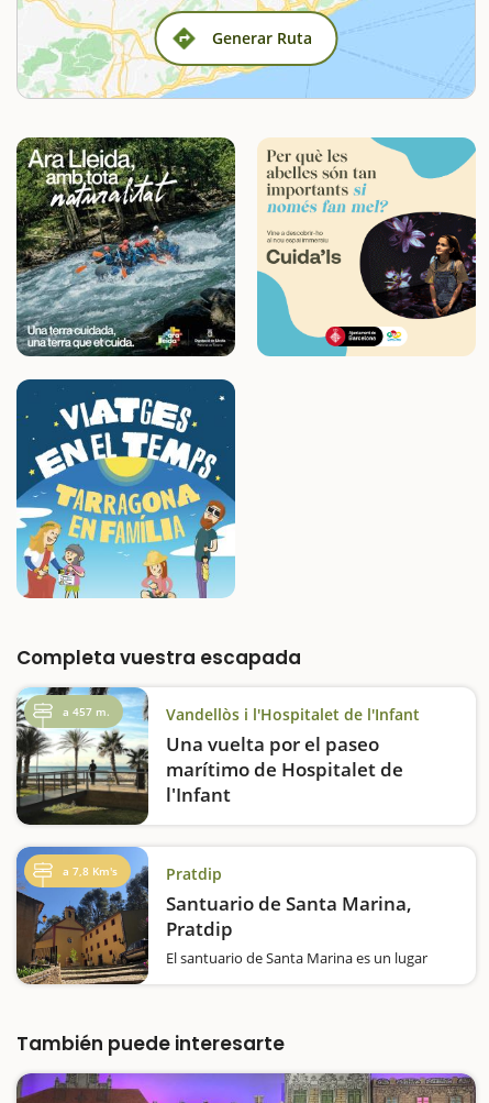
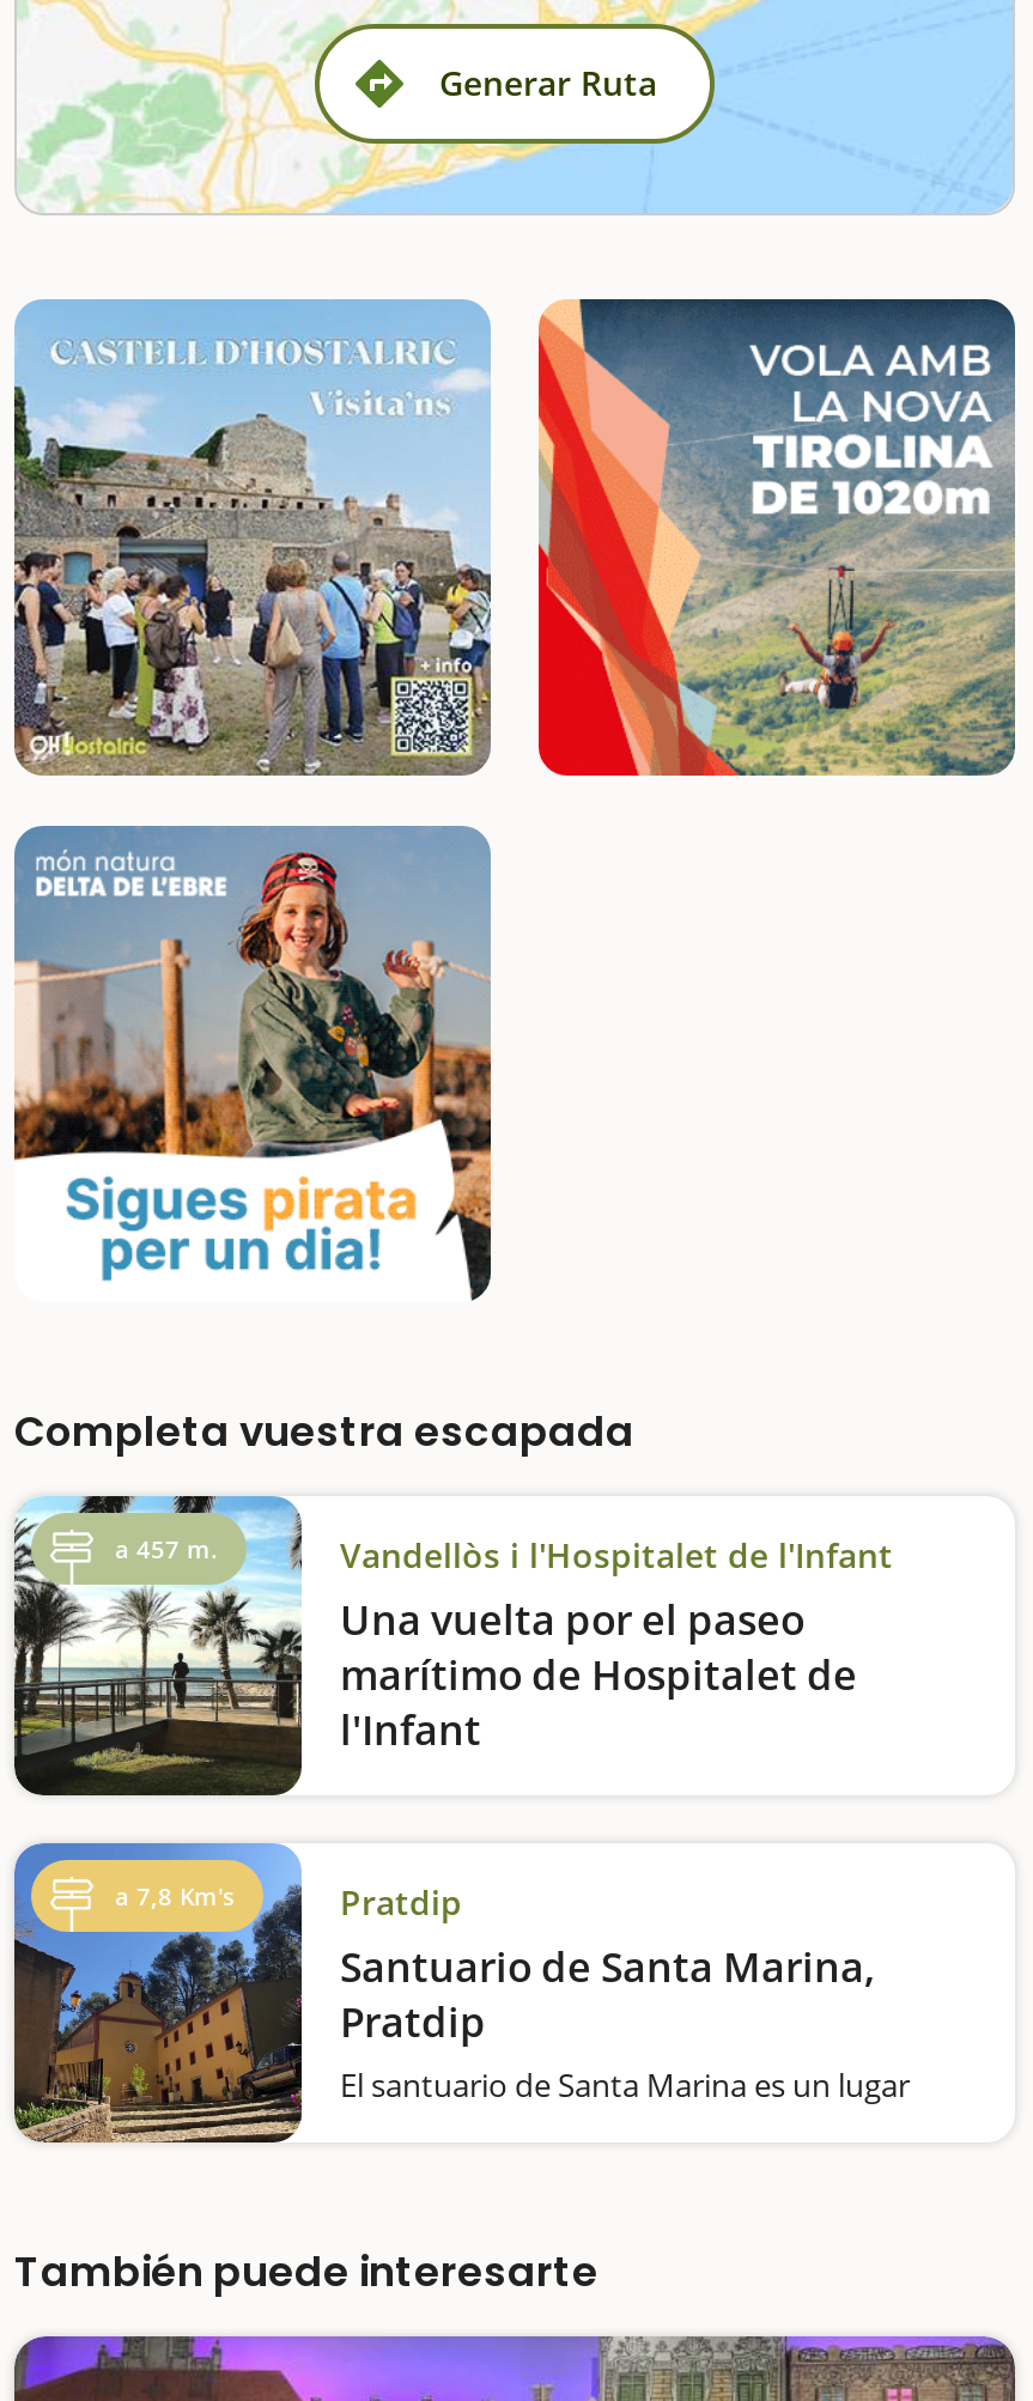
- [image]
+ [image]

- [image]
+ [image]

- [image]
+ [image]
